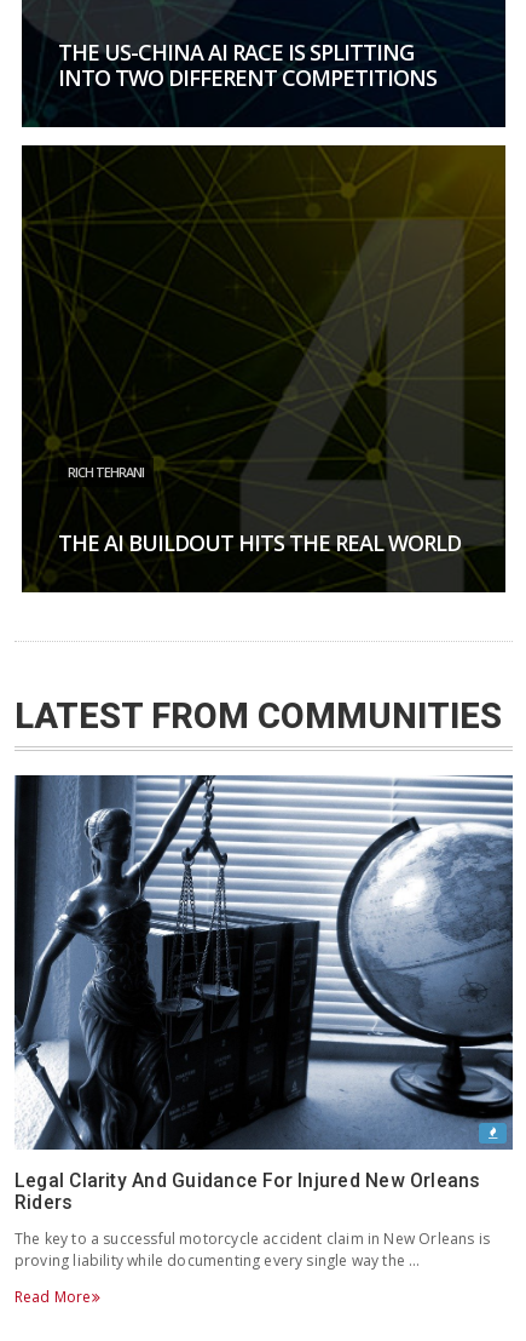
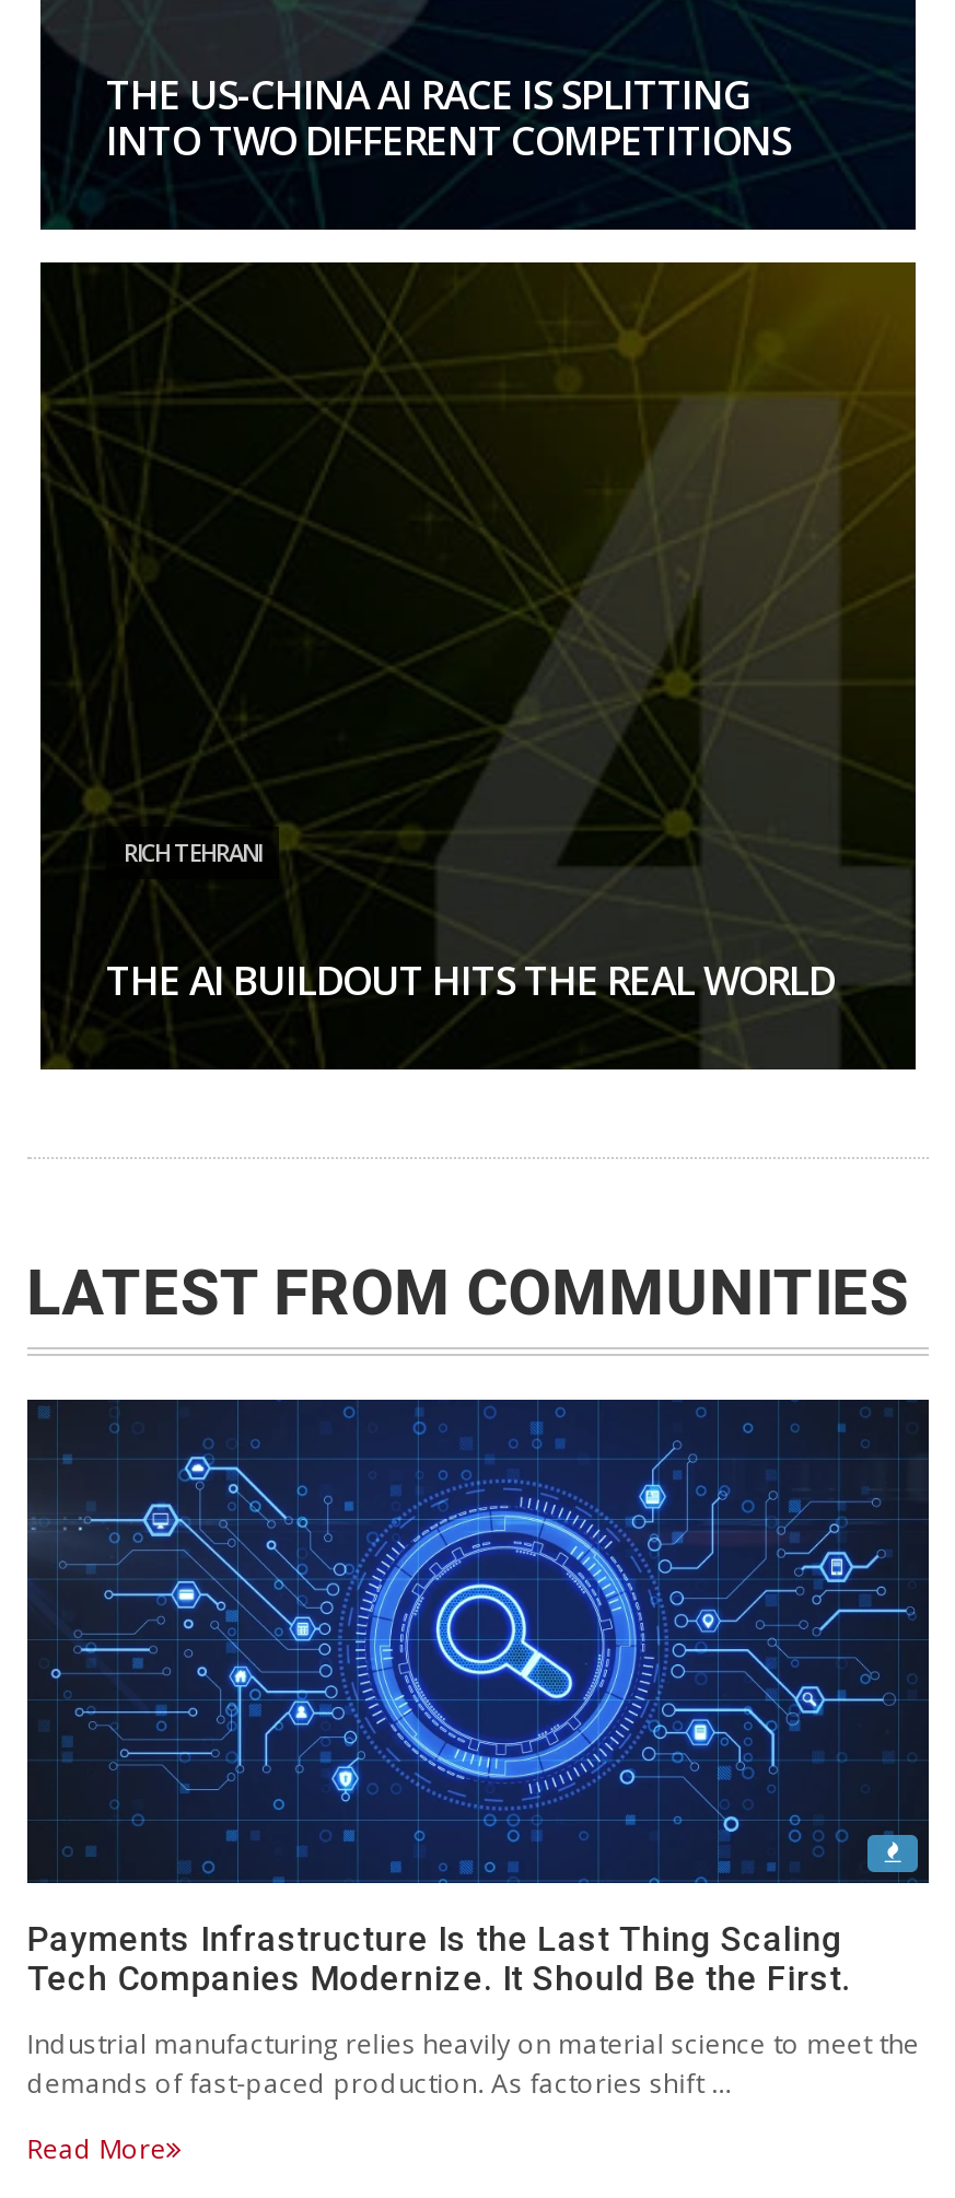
- [image]
+ [image]

- Legal Clarity And Guidance For Injured New Orleans
- Riders
+ Payments Infrastructure Is the Last Thing Scaling
+ Tech Companies Modernize. It Should Be the First.

- The key to a successful motorcycle accident claim in New Orleans is
- proving liability while documenting every single way the …
+ Industrial manufacturing relies heavily on material science to meet the
+ demands of fast-paced production. As factories shift …
